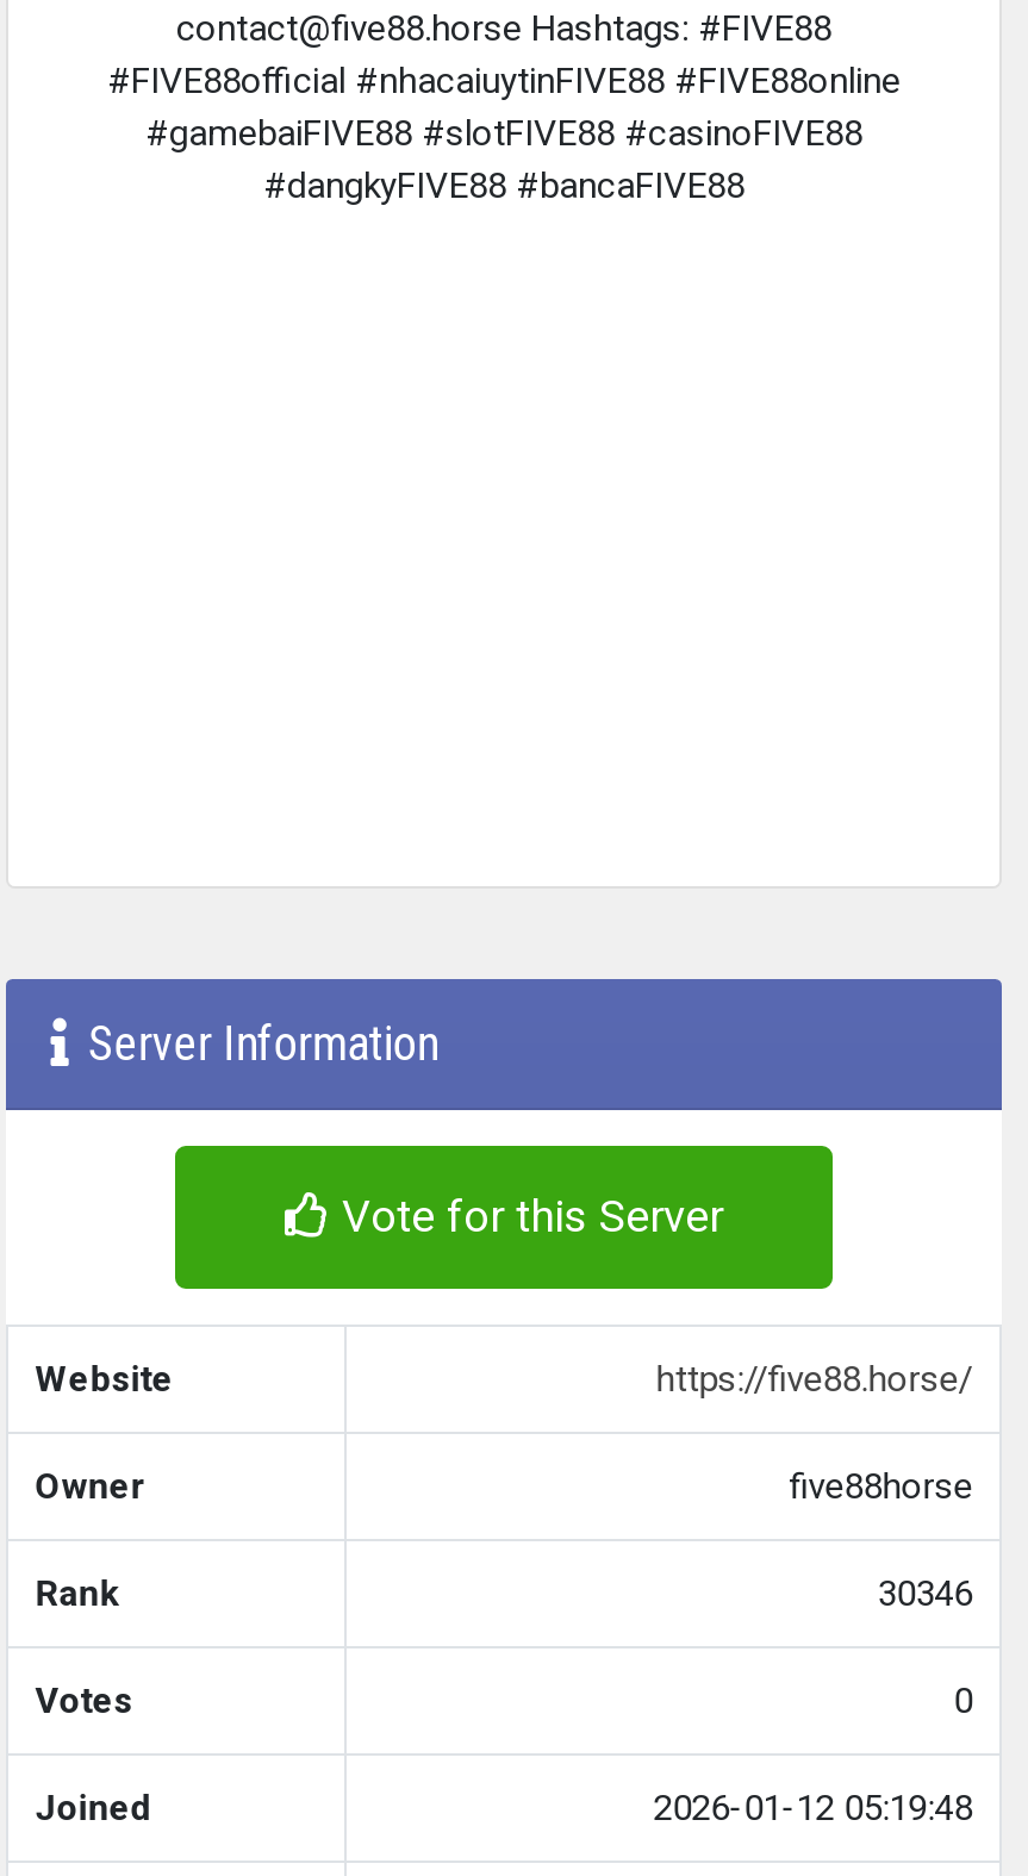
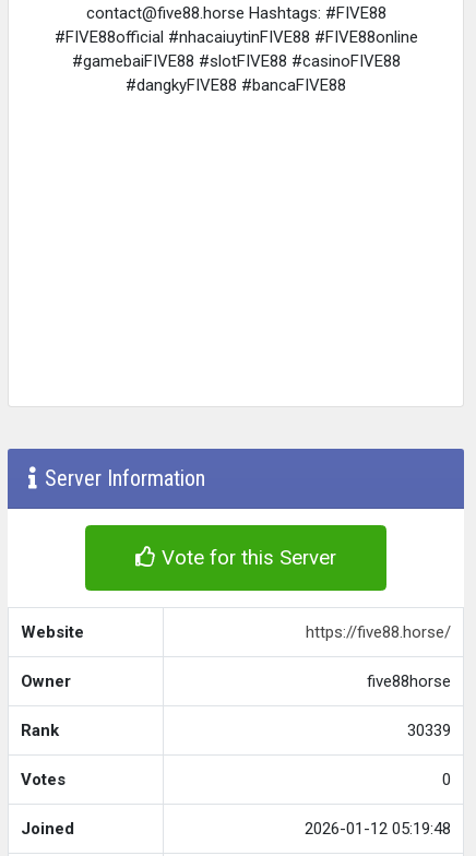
- 30346
+ 30339
